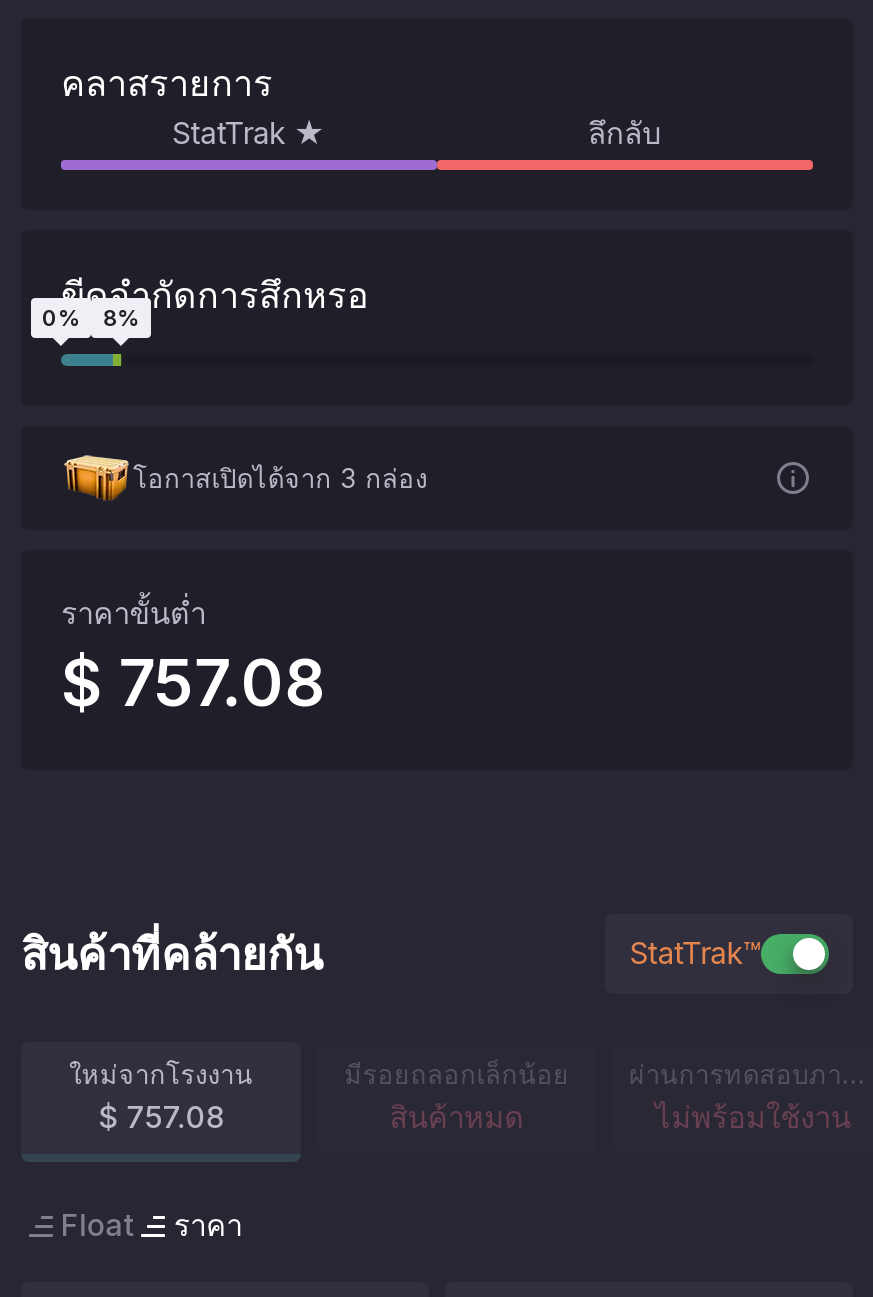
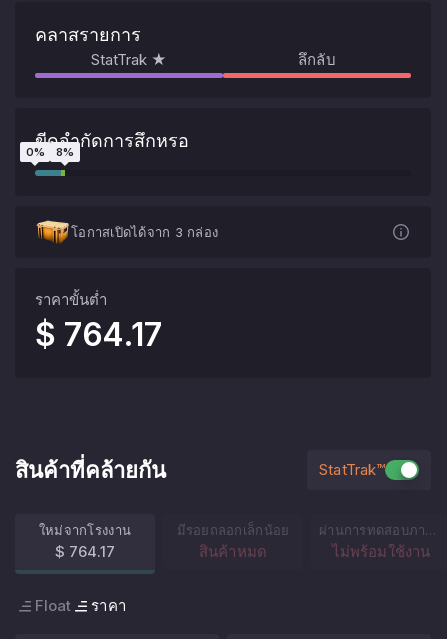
- $ 757.08
+ $ 764.17

- $ 757.08
+ $ 764.17
